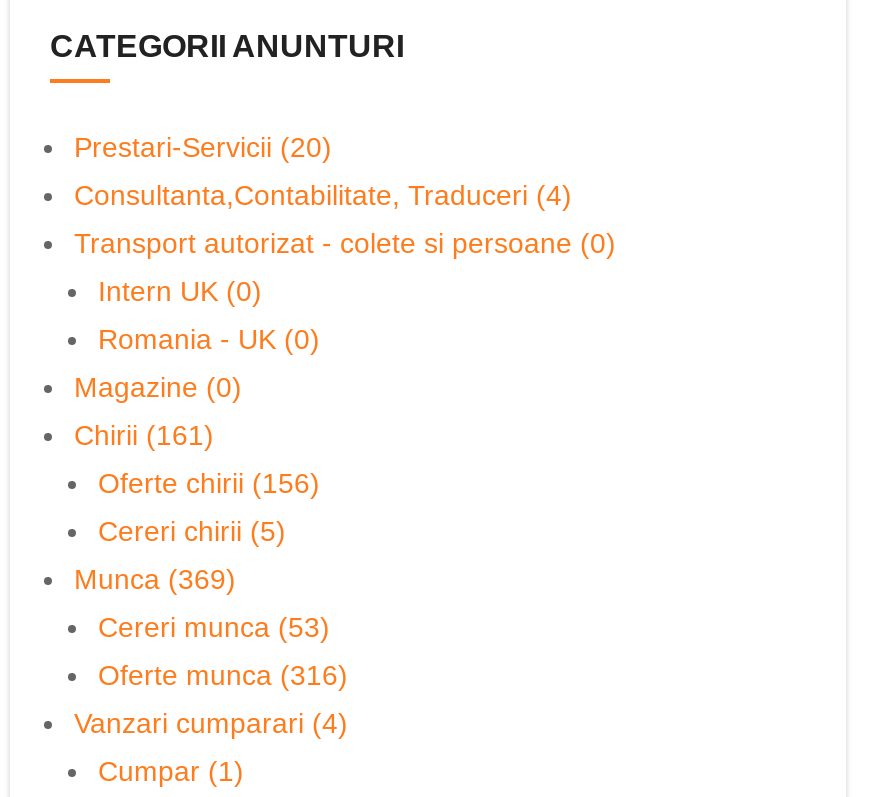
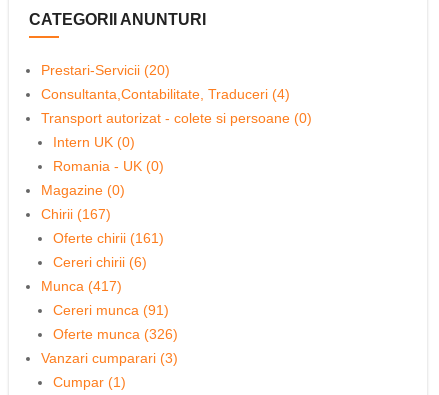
- Chirii (161)
+ Chirii (167)

- Oferte chirii (156)
+ Oferte chirii (161)

- Cereri chirii (5)
+ Cereri chirii (6)

- Munca (369)
+ Munca (417)

- Cereri munca (53)
+ Cereri munca (91)

- Oferte munca (316)
+ Oferte munca (326)

- Vanzari cumparari (4)
+ Vanzari cumparari (3)
